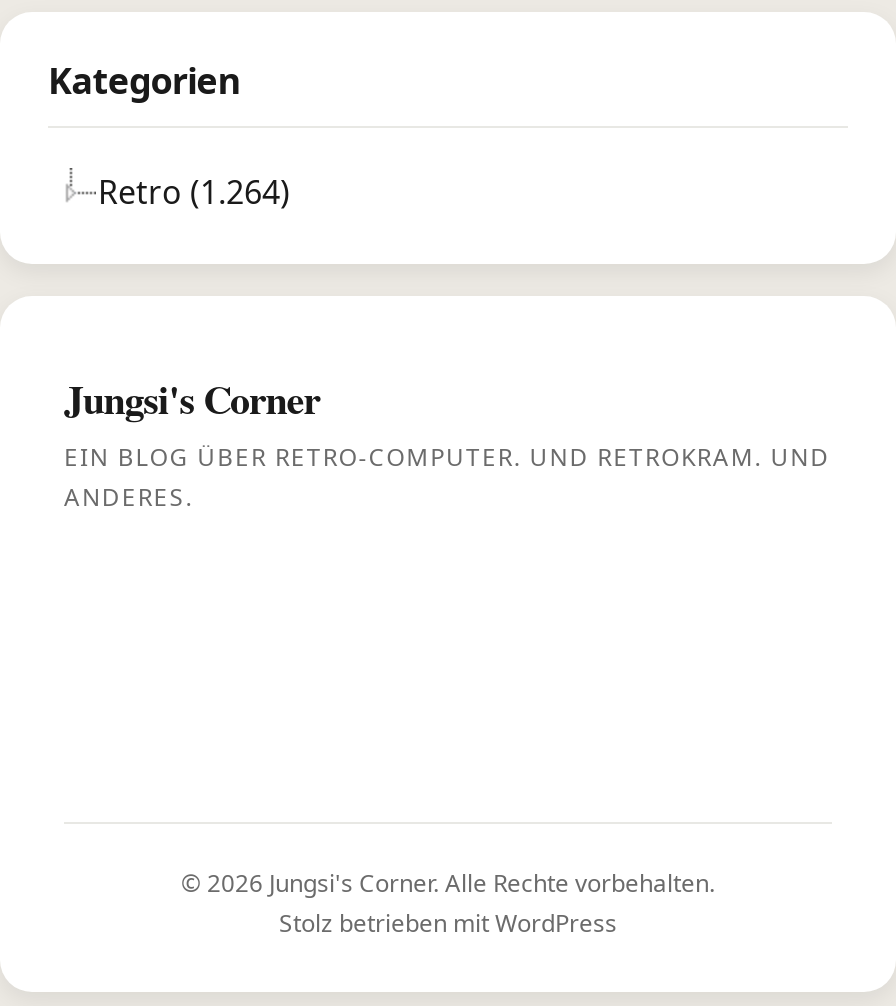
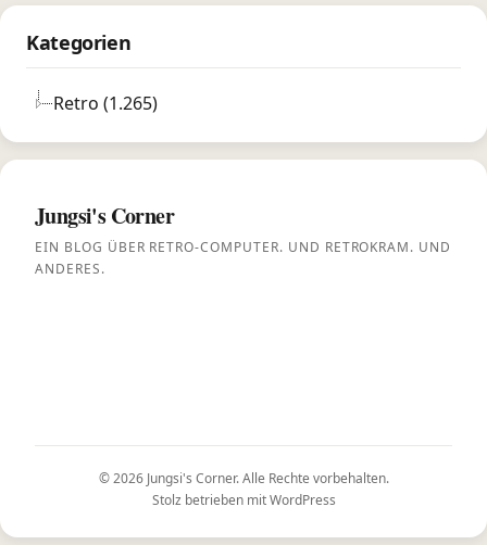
- Retro (1.264)
+ Retro (1.265)
